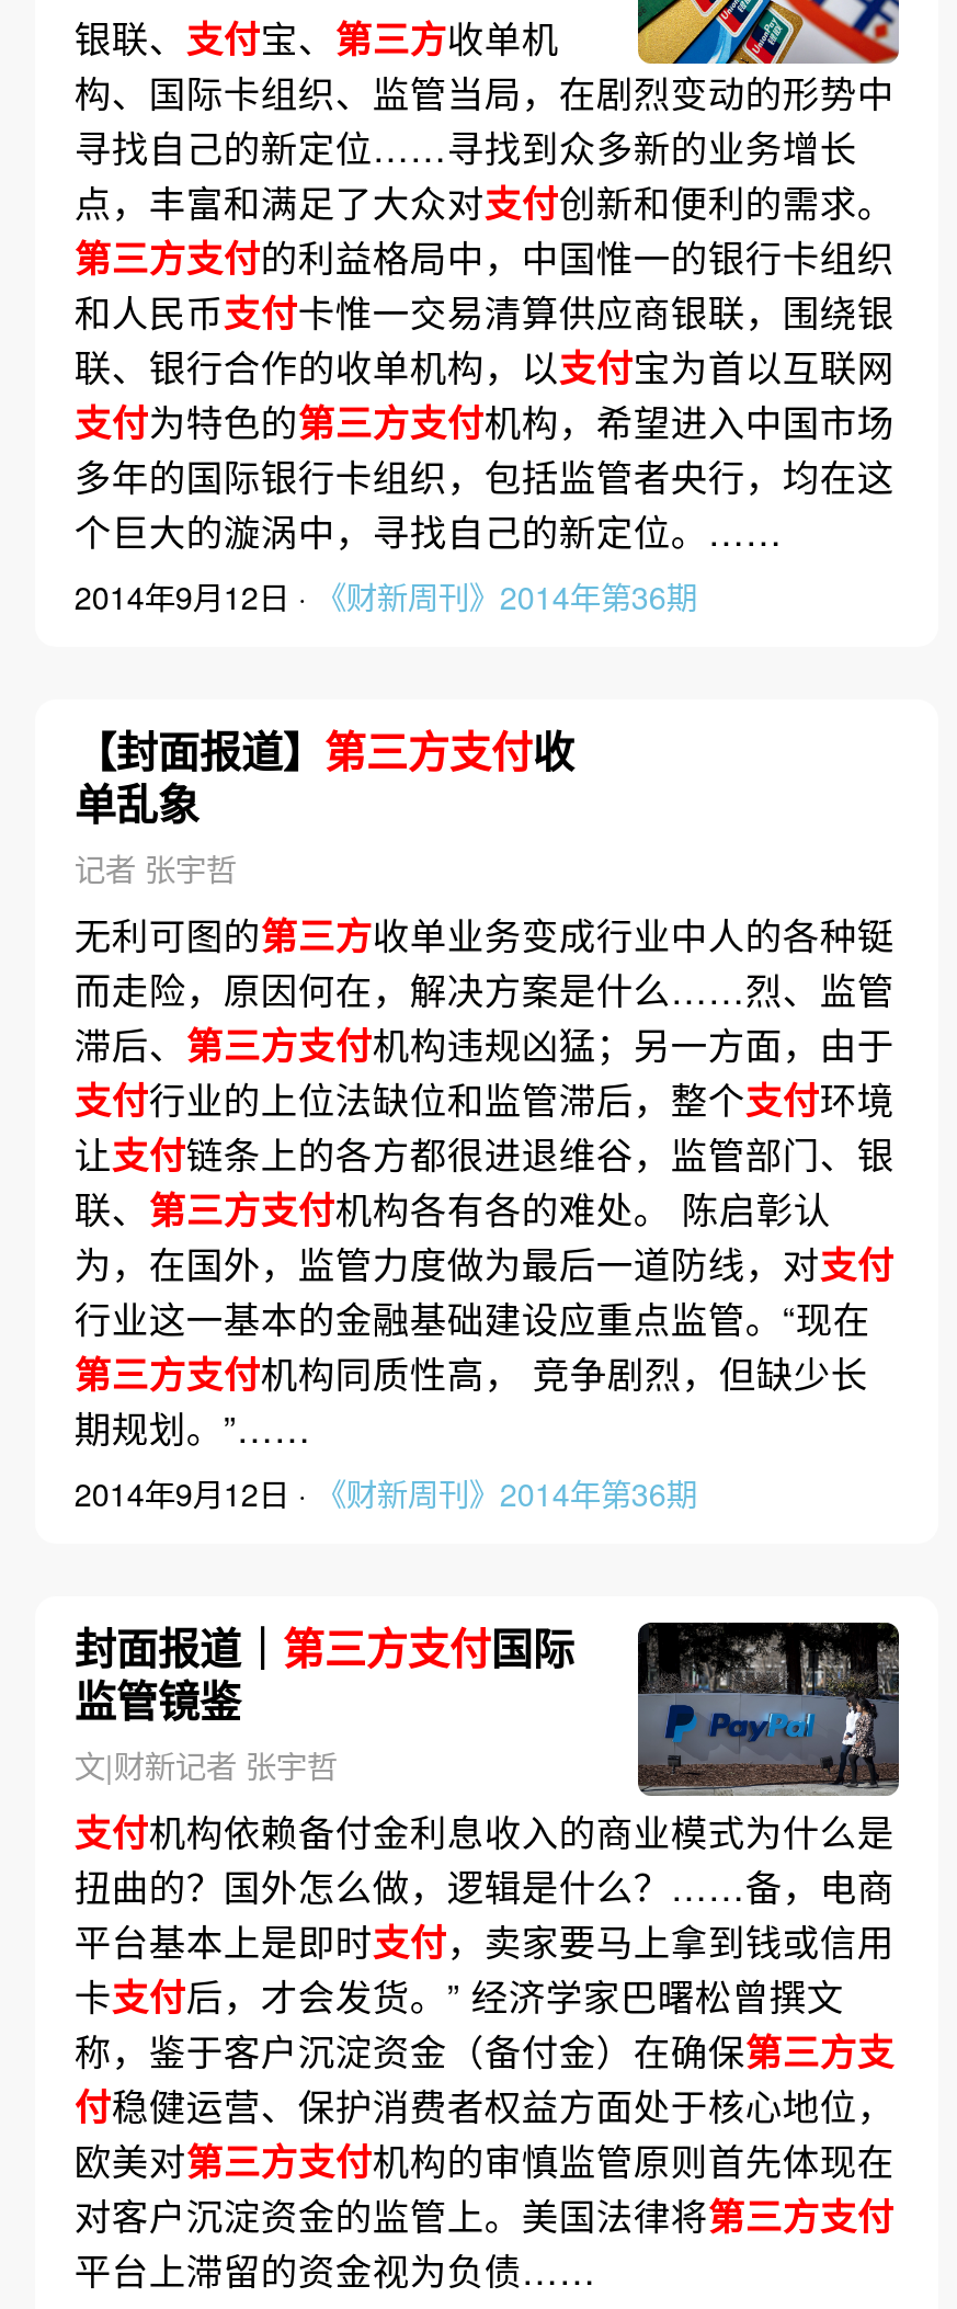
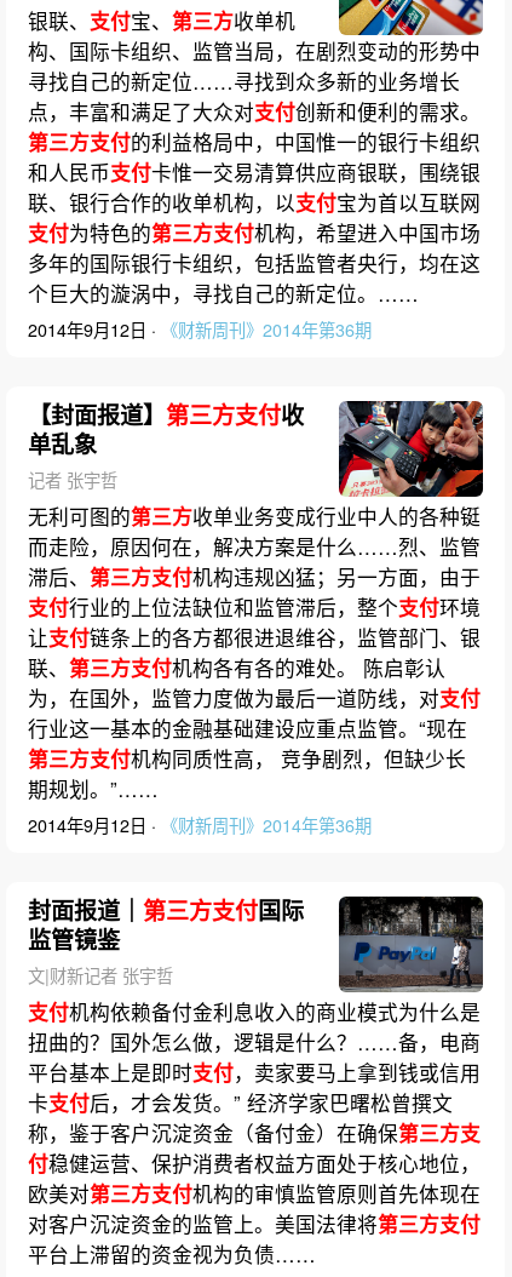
+ [image]
